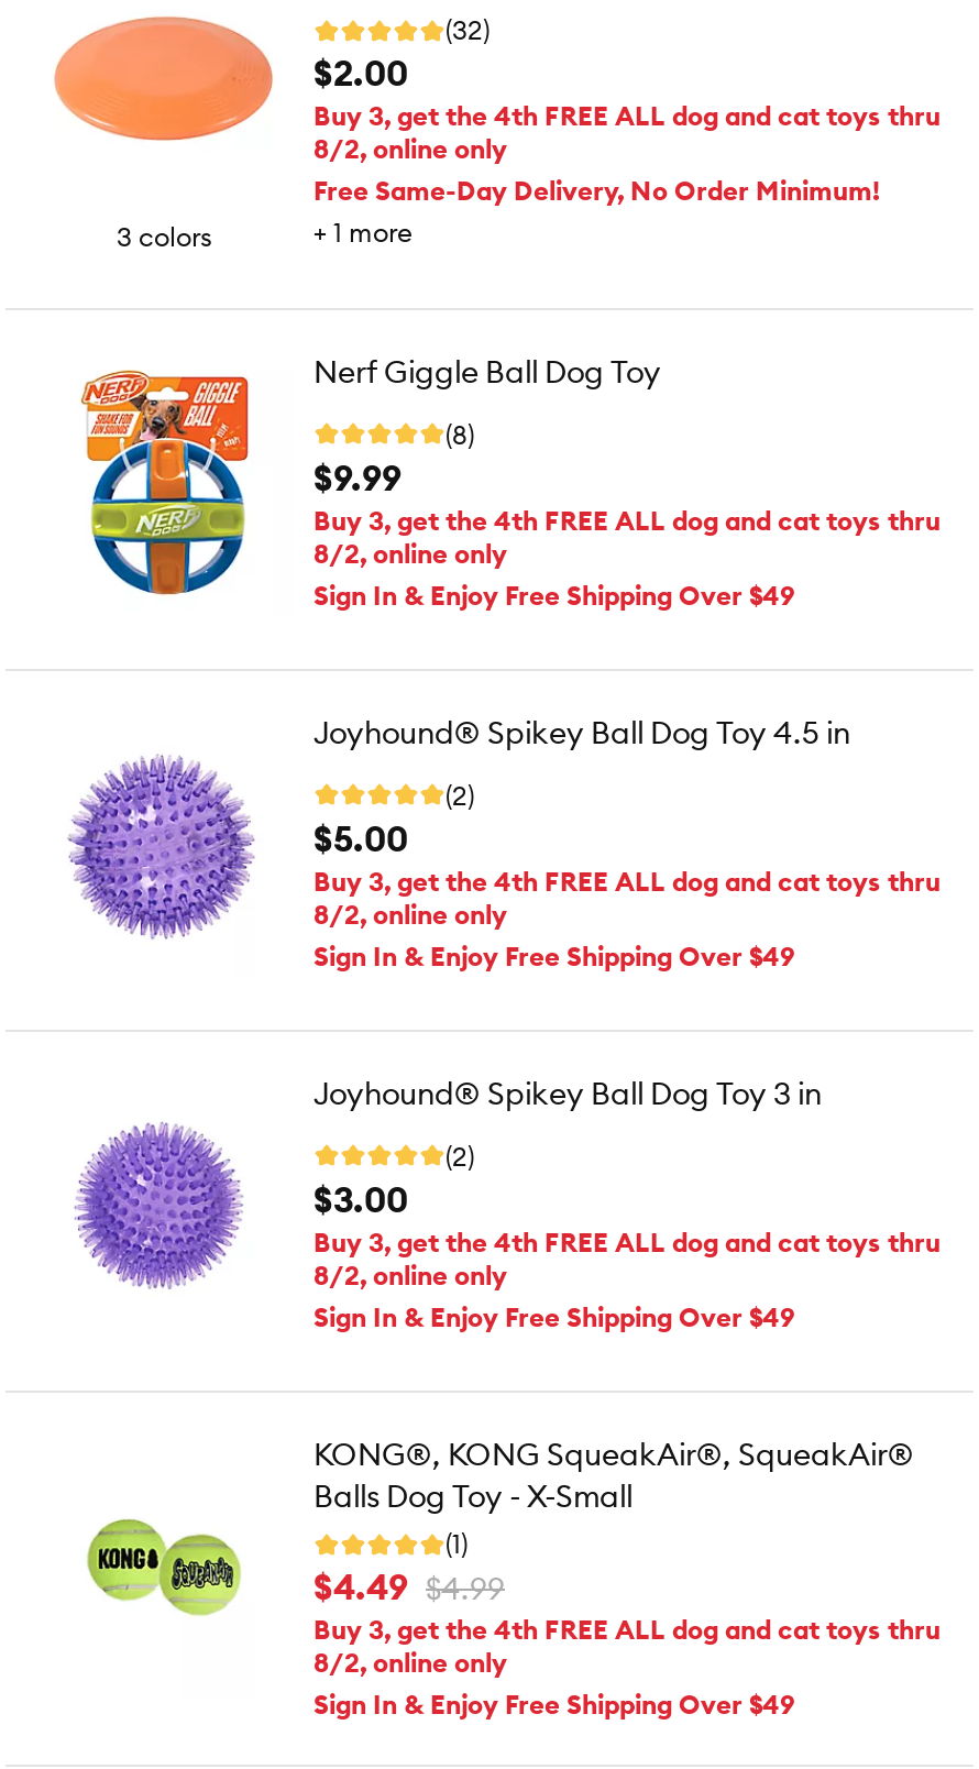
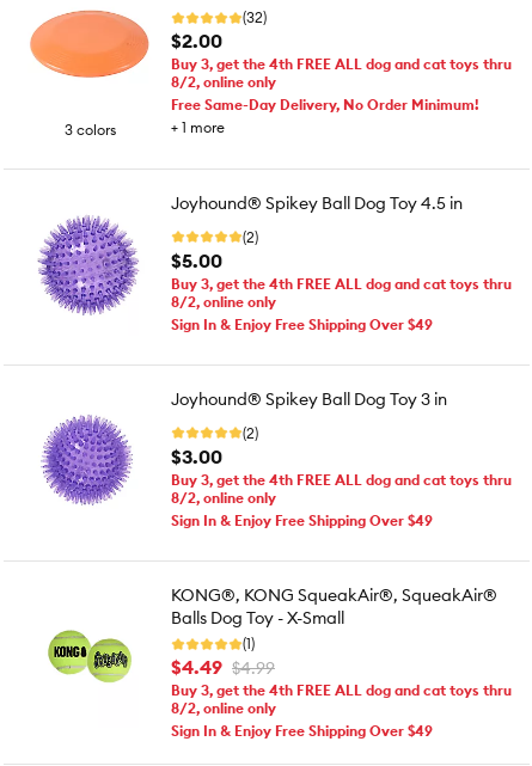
- [image]
- Nerf Giggle Ball Dog Toy
- (8)
- $9.99
- Buy 3, get the 4th FREE ALL dog and cat toys thru
- 8/2, online only
- Sign In & Enjoy Free Shipping Over $49
